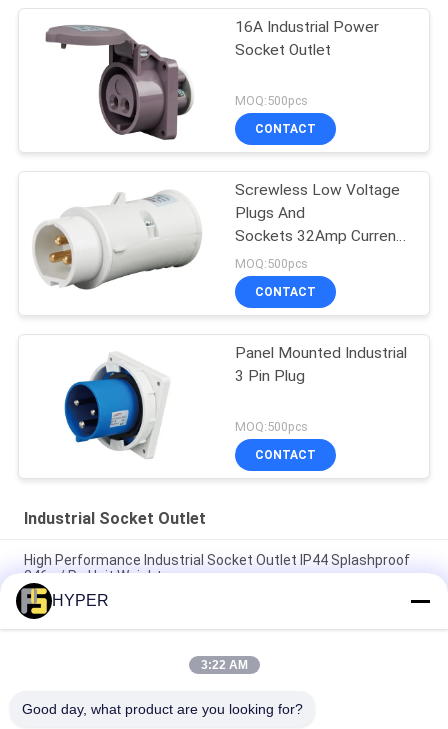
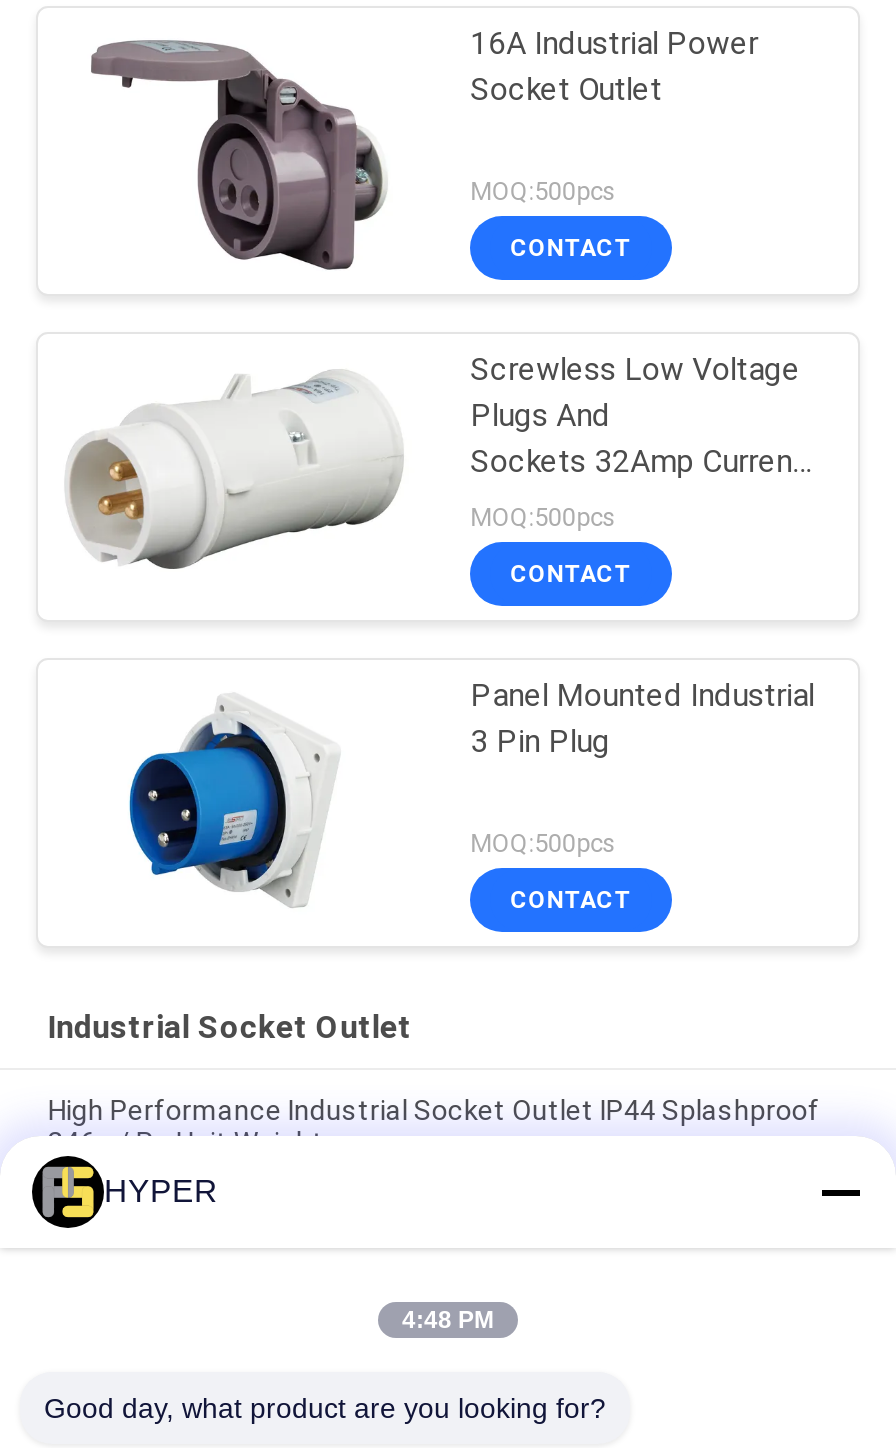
- 3:22 AM
+ 4:48 PM
